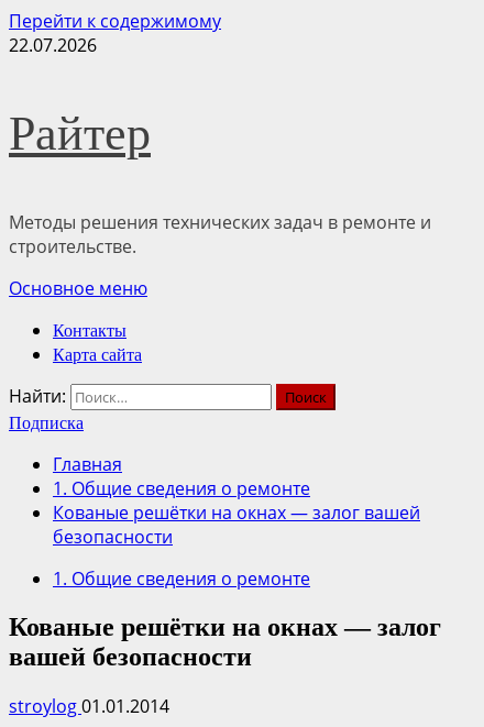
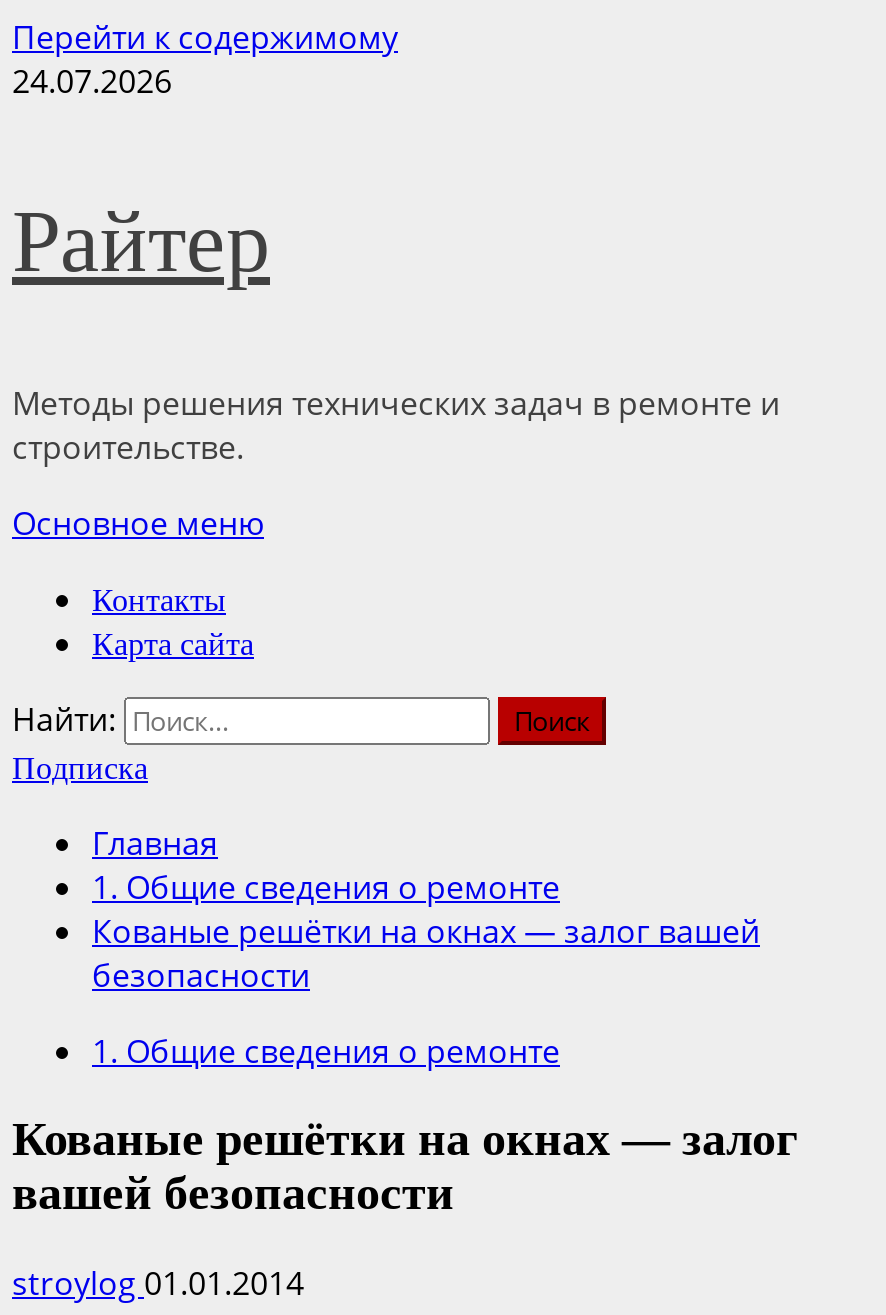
- 22.07.2026
+ 24.07.2026
